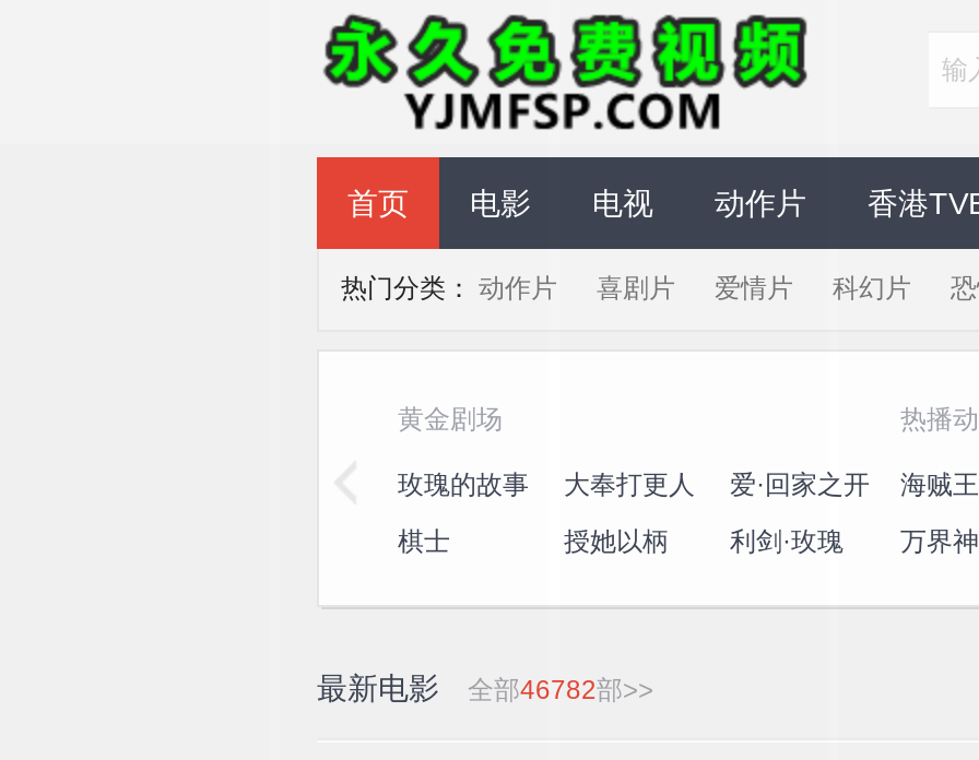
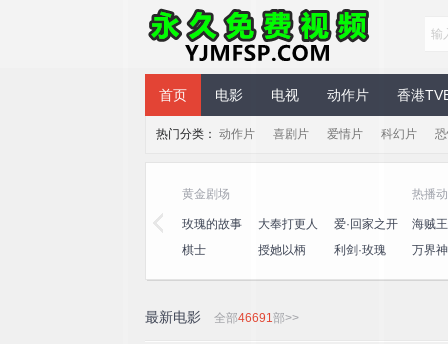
- 最新电影 全部46782部>>
+ 最新电影 全部46691部>>
